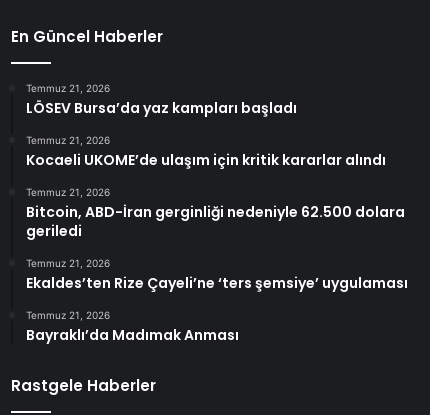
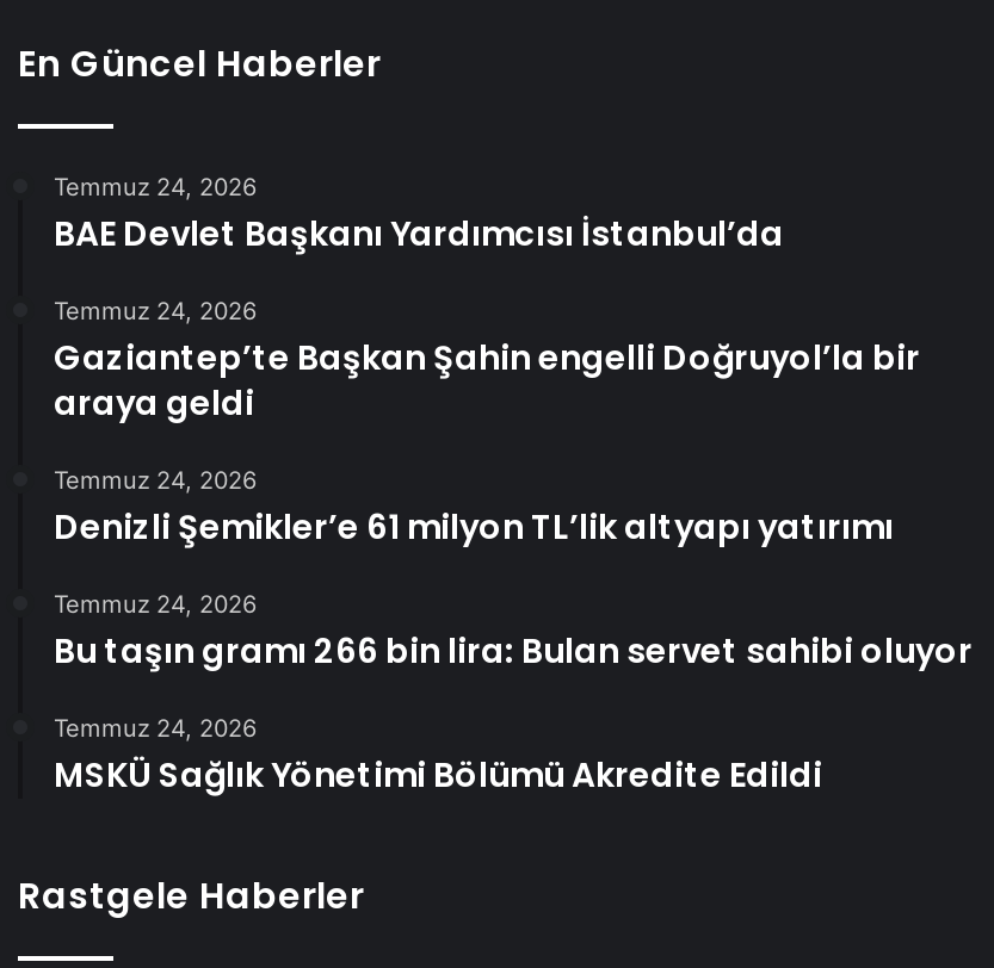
- Temmuz 21, 2026
- LÖSEV Bursa’da yaz kampları başladı
+ Temmuz 24, 2026
+ BAE Devlet Başkanı Yardımcısı İstanbul’da

- Temmuz 21, 2026
- Kocaeli UKOME’de ulaşım için kritik kararlar alındı
+ Temmuz 24, 2026
+ Gaziantep’te Başkan Şahin engelli Doğruyol’la bir
+ araya geldi

- Temmuz 21, 2026
- Bitcoin, ABD-İran gerginliği nedeniyle 62.500 dolara
- geriledi
+ Temmuz 24, 2026
+ Denizli Şemikler’e 61 milyon TL’lik altyapı yatırımı

- Temmuz 21, 2026
- Ekaldes’ten Rize Çayeli’ne ‘ters şemsiye’ uygulaması
+ Temmuz 24, 2026
+ Bu taşın gramı 266 bin lira: Bulan servet sahibi oluyor

- Temmuz 21, 2026
- Bayraklı’da Madımak Anması
+ Temmuz 24, 2026
+ MSKÜ Sağlık Yönetimi Bölümü Akredite Edildi
